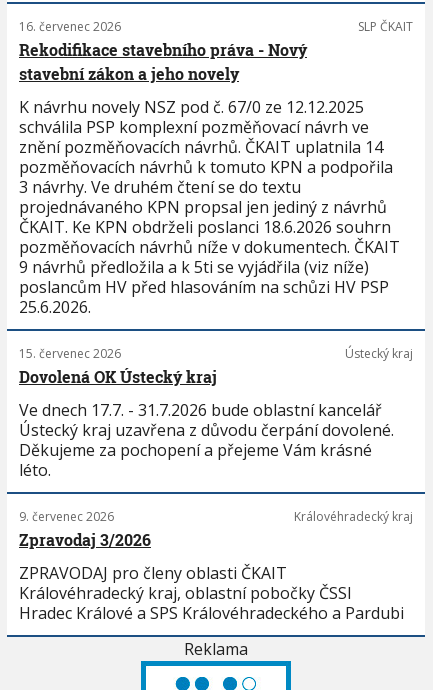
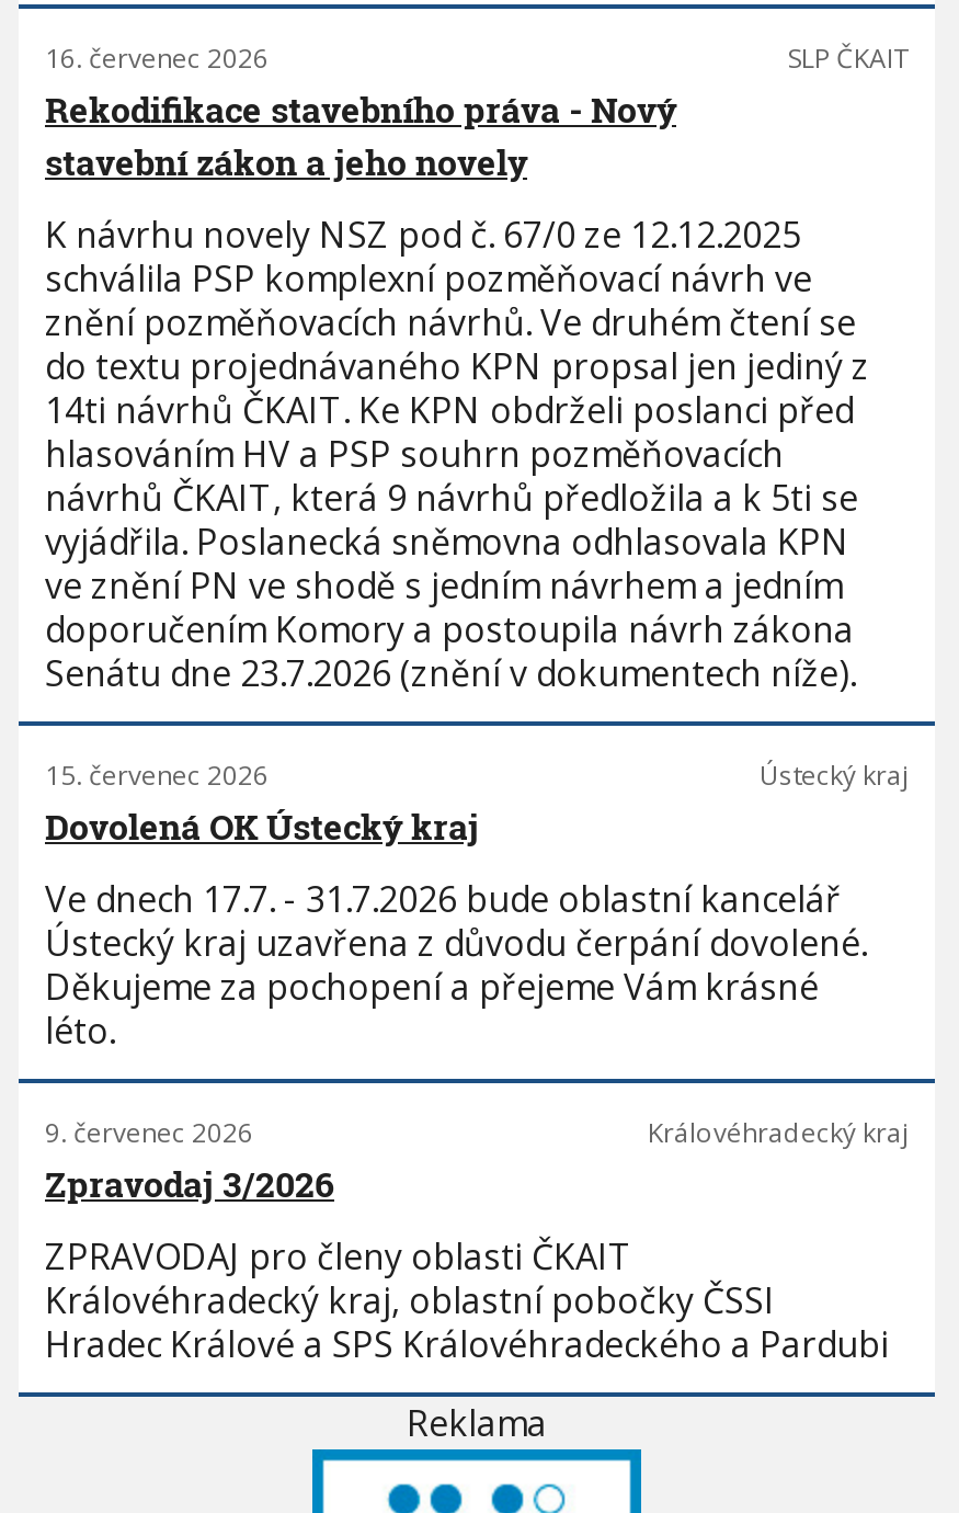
- znění pozměňovacích návrhů. ČKAIT uplatnila 14
- pozměňovacích návrhů k tomuto KPN a podpořila
- 3 návrhy. Ve druhém čtení se do textu
- projednávaného KPN propsal jen jediný z návrhů
- ČKAIT. Ke KPN obdrželi poslanci 18.6.2026 souhrn
- pozměňovacích návrhů níže v dokumentech. ČKAIT
- 9 návrhů předložila a k 5ti se vyjádřila (viz níže)
- poslancům HV před hlasováním na schůzi HV PSP
- 25.6.2026.
+ znění pozměňovacích návrhů. Ve druhém čtení se
+ do textu projednávaného KPN propsal jen jediný z
+ 14ti návrhů ČKAIT. Ke KPN obdrželi poslanci před
+ hlasováním HV a PSP souhrn pozměňovacích
+ návrhů ČKAIT, která 9 návrhů předložila a k 5ti se
+ vyjádřila. Poslanecká sněmovna odhlasovala KPN
+ ve znění PN ve shodě s jedním návrhem a jedním
+ doporučením Komory a postoupila návrh zákona
+ Senátu dne 23.7.2026 (znění v dokumentech níže).
